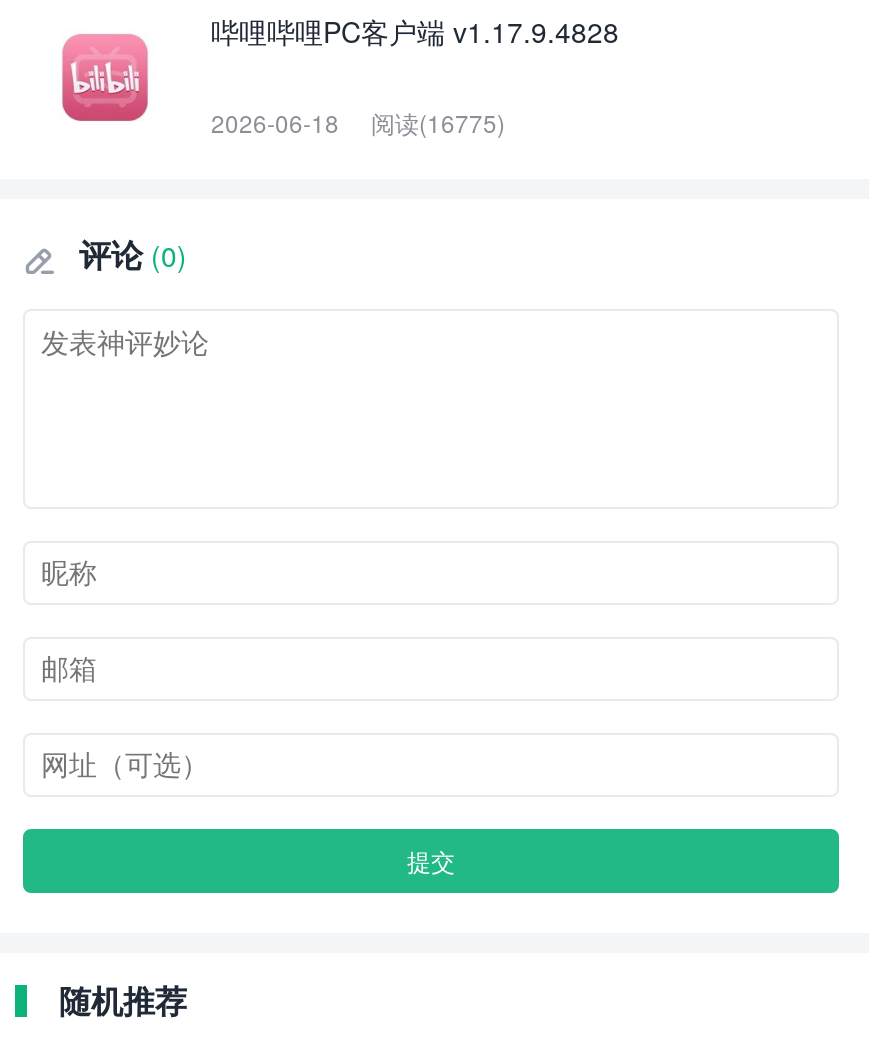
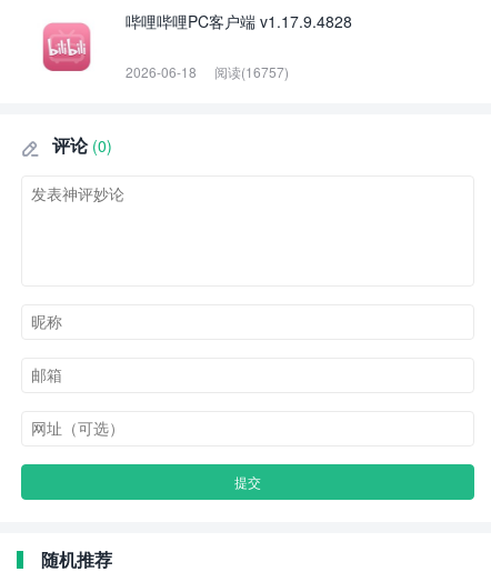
- 2026-06-18 阅读(16775)
+ 2026-06-18 阅读(16757)
